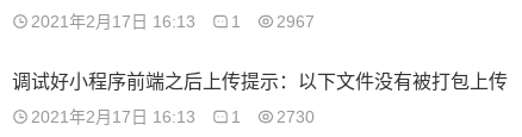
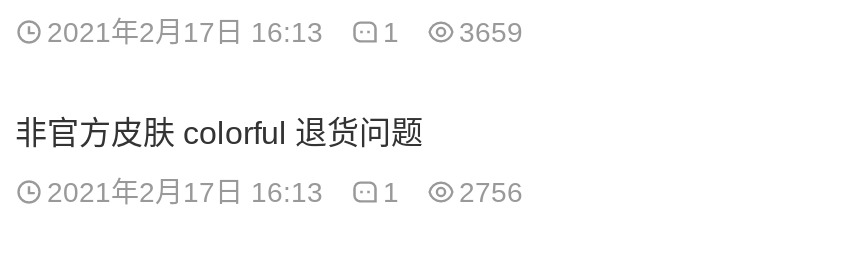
- 2021年2月17日 16:13 1 2967
+ 2021年2月17日 16:13 1 3659

- 调试好小程序前端之后上传提示：以下文件没有被打包上传
+ 非官方皮肤 colorful 退货问题

- 2021年2月17日 16:13 1 2730
+ 2021年2月17日 16:13 1 2756
